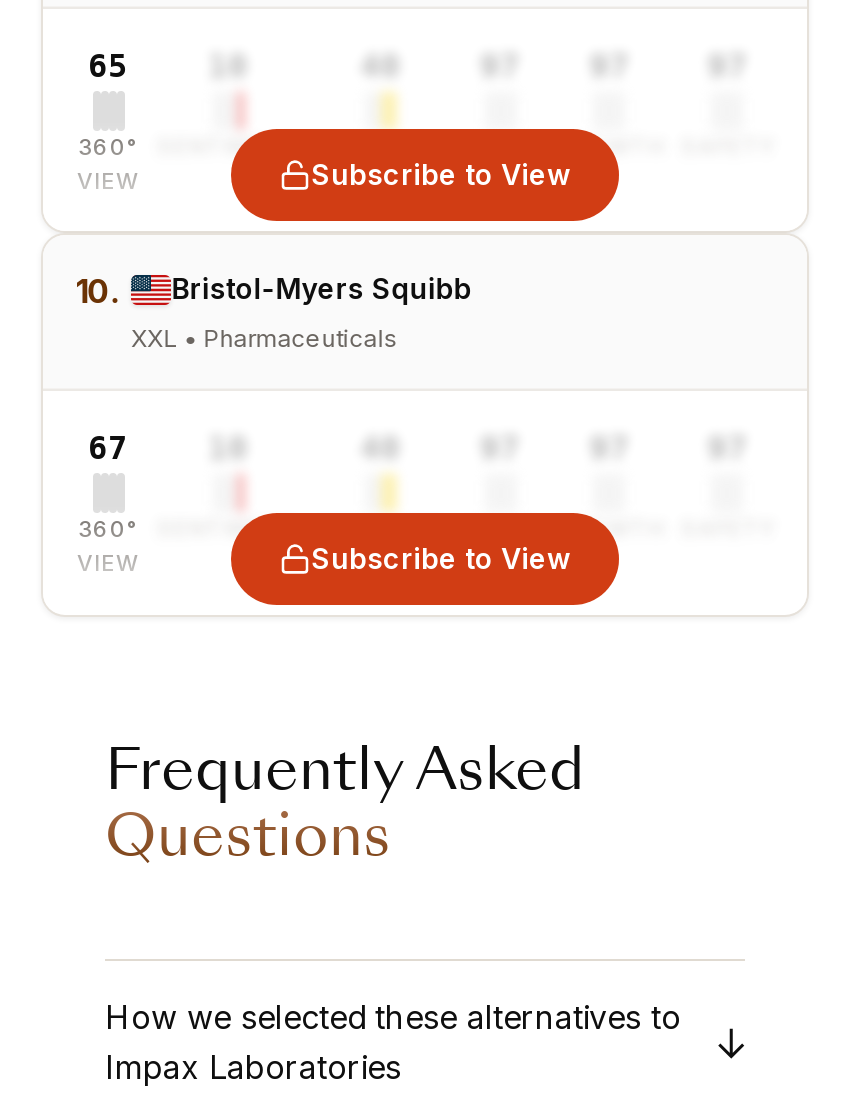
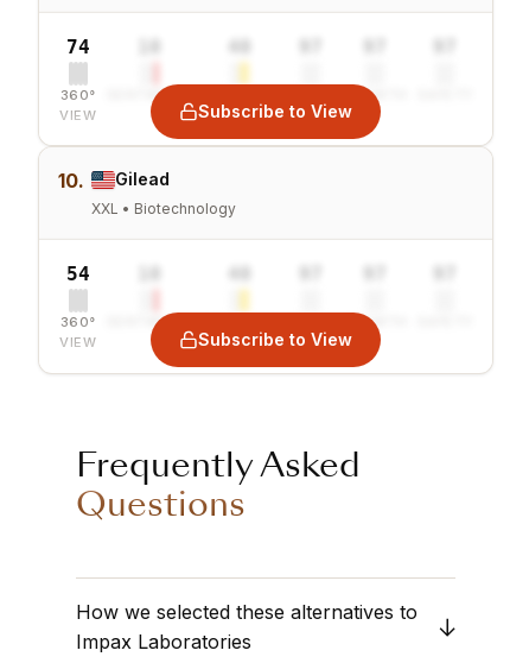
- 65
+ 74

- Bristol-Myers Squibb
+ Gilead

- XXL • Pharmaceuticals
+ XXL • Biotechnology

- 67
+ 54
